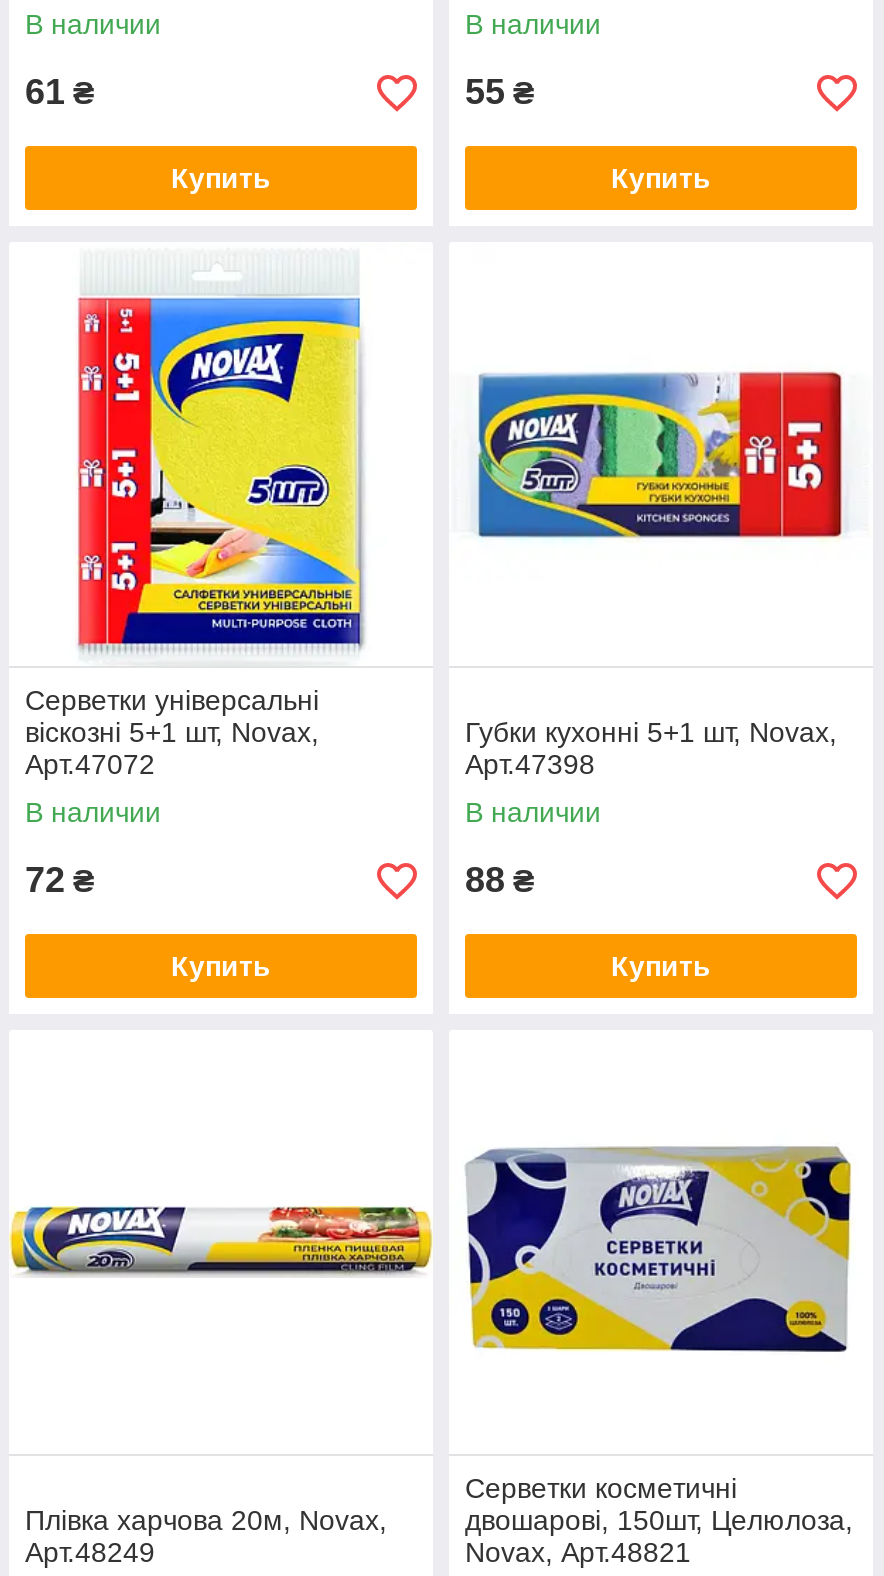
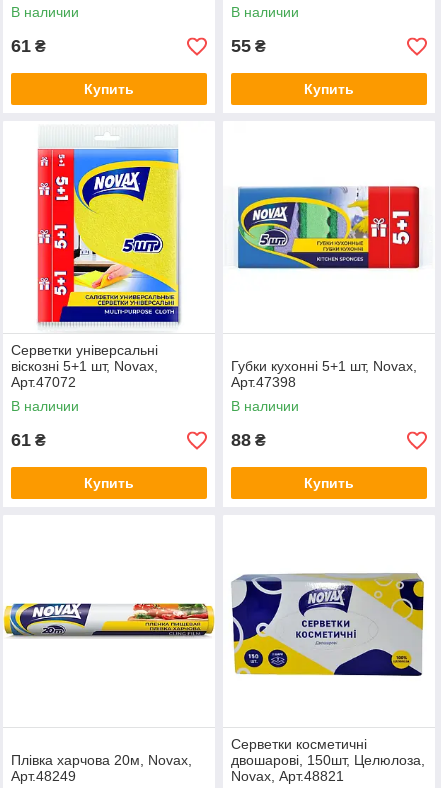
- 72 ₴
+ 61 ₴
